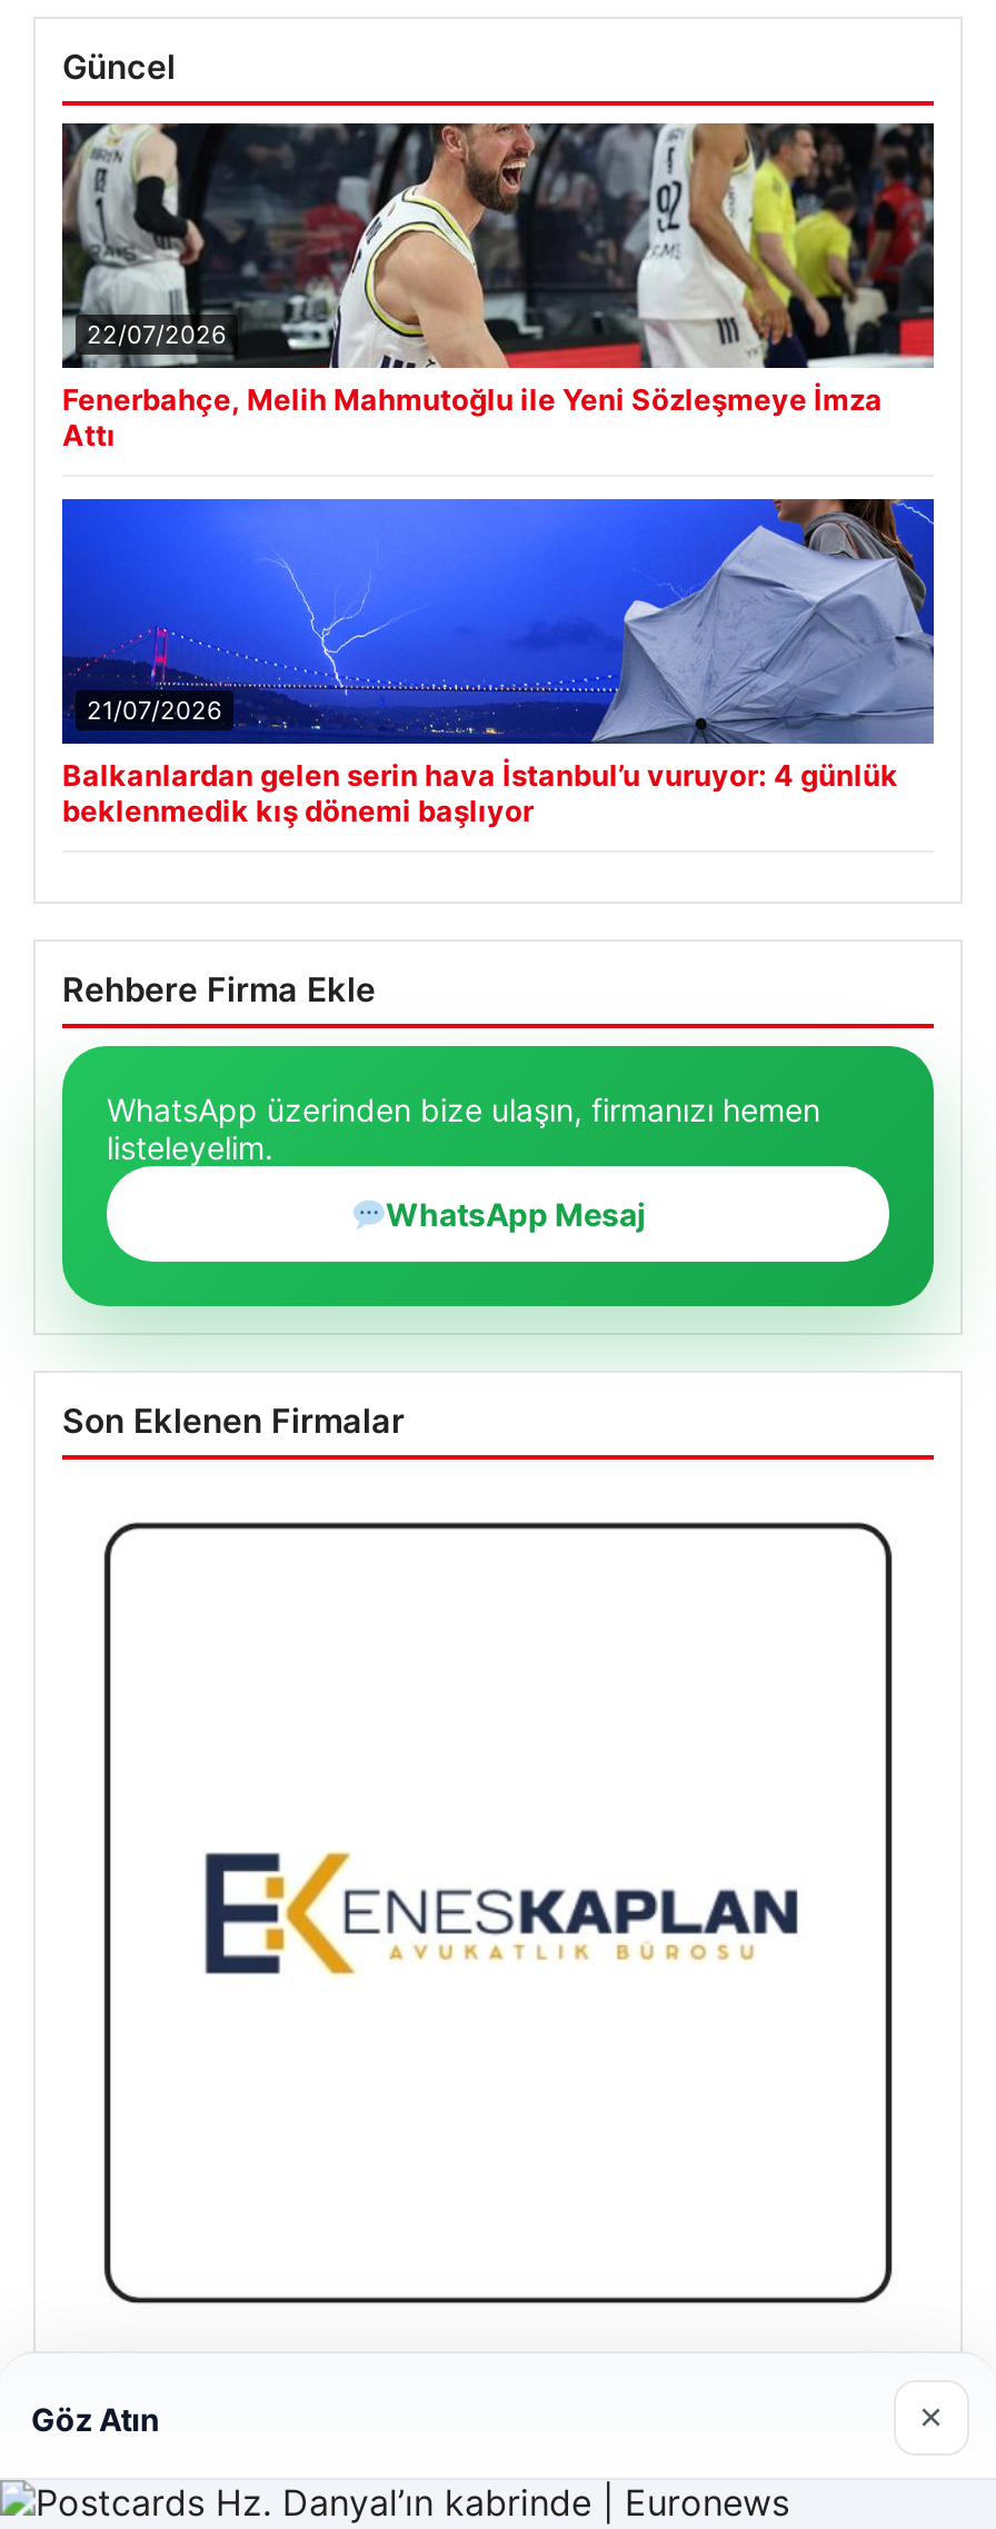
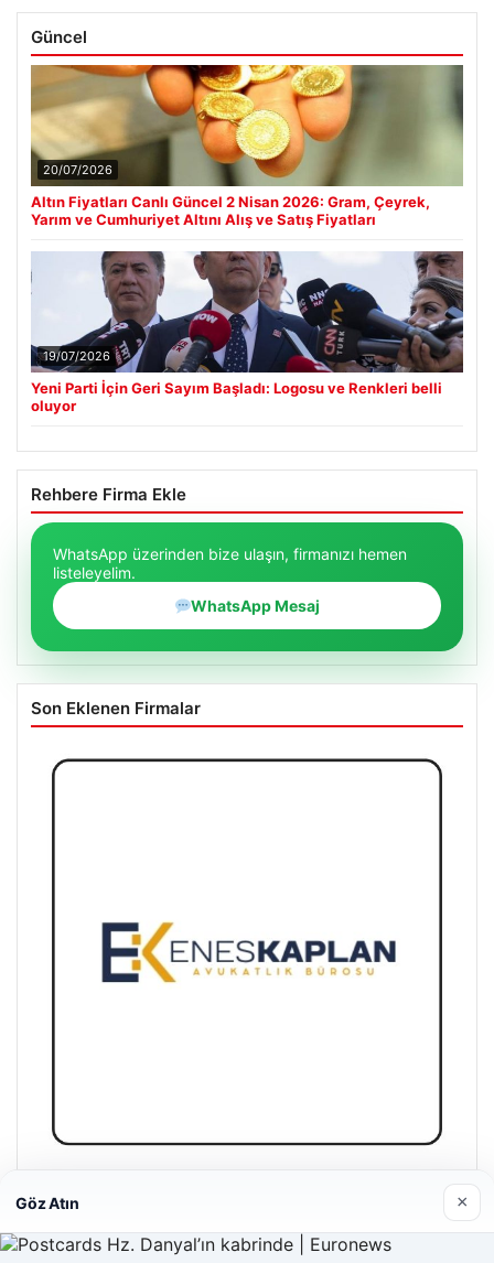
- [image]
- 22/07/2026
+ [image]
+ 20/07/2026

- Fenerbahçe, Melih Mahmutoğlu ile Yeni Sözleşmeye İmza
- Attı
+ Altın Fiyatları Canlı Güncel 2 Nisan 2026: Gram, Çeyrek,
+ Yarım ve Cumhuriyet Altını Alış ve Satış Fiyatları

- [image]
- 21/07/2026
+ [image]
+ 19/07/2026

- Balkanlardan gelen serin hava İstanbul’u vuruyor: 4 günlük
- beklenmedik kış dönemi başlıyor
+ Yeni Parti İçin Geri Sayım Başladı: Logosu ve Renkleri belli
+ oluyor
